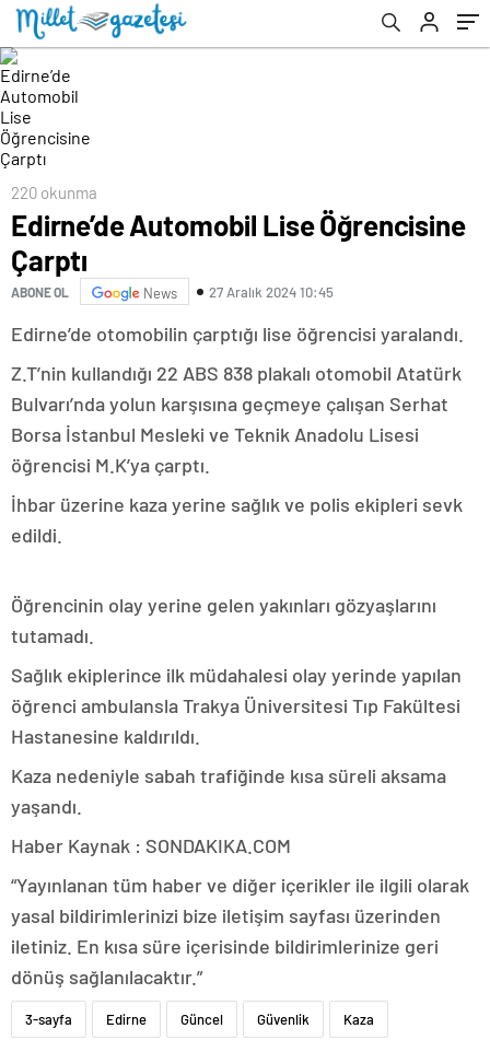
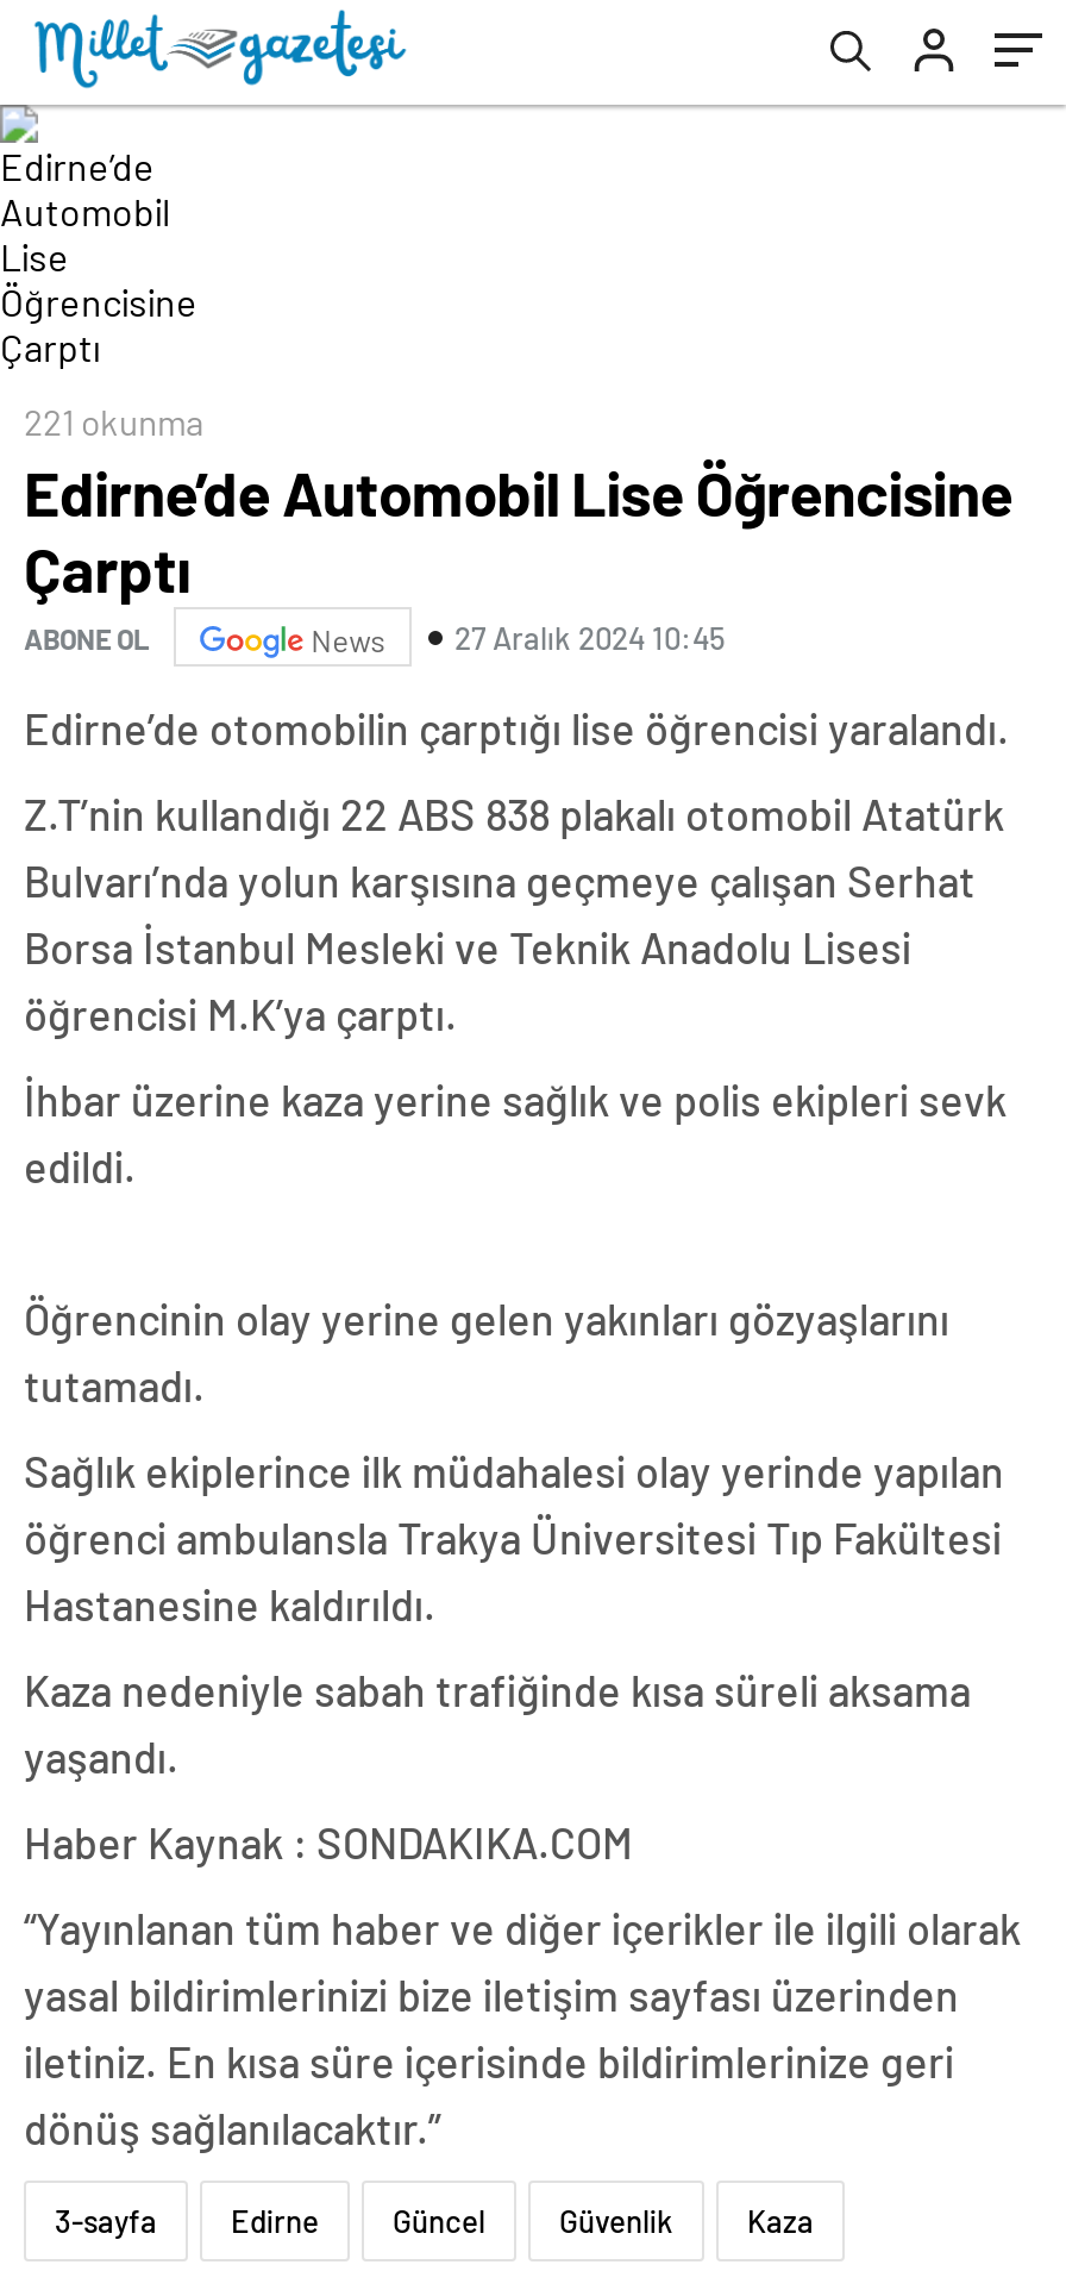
- 220 okunma
+ 221 okunma
